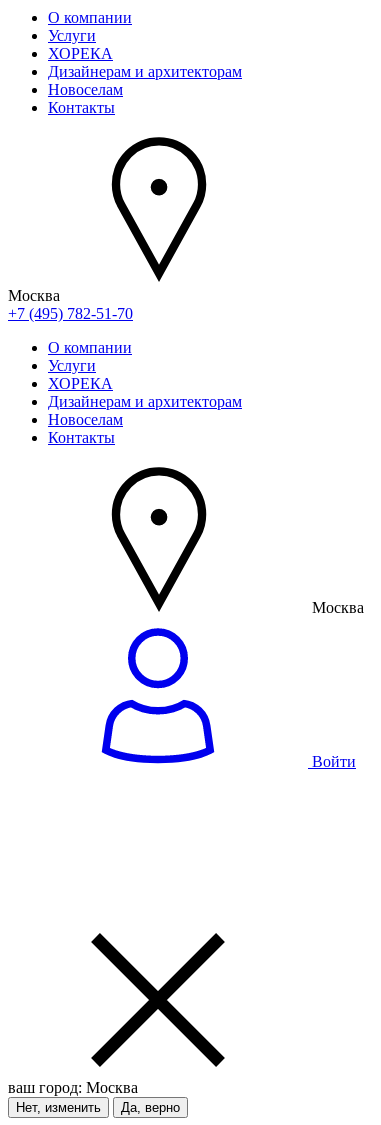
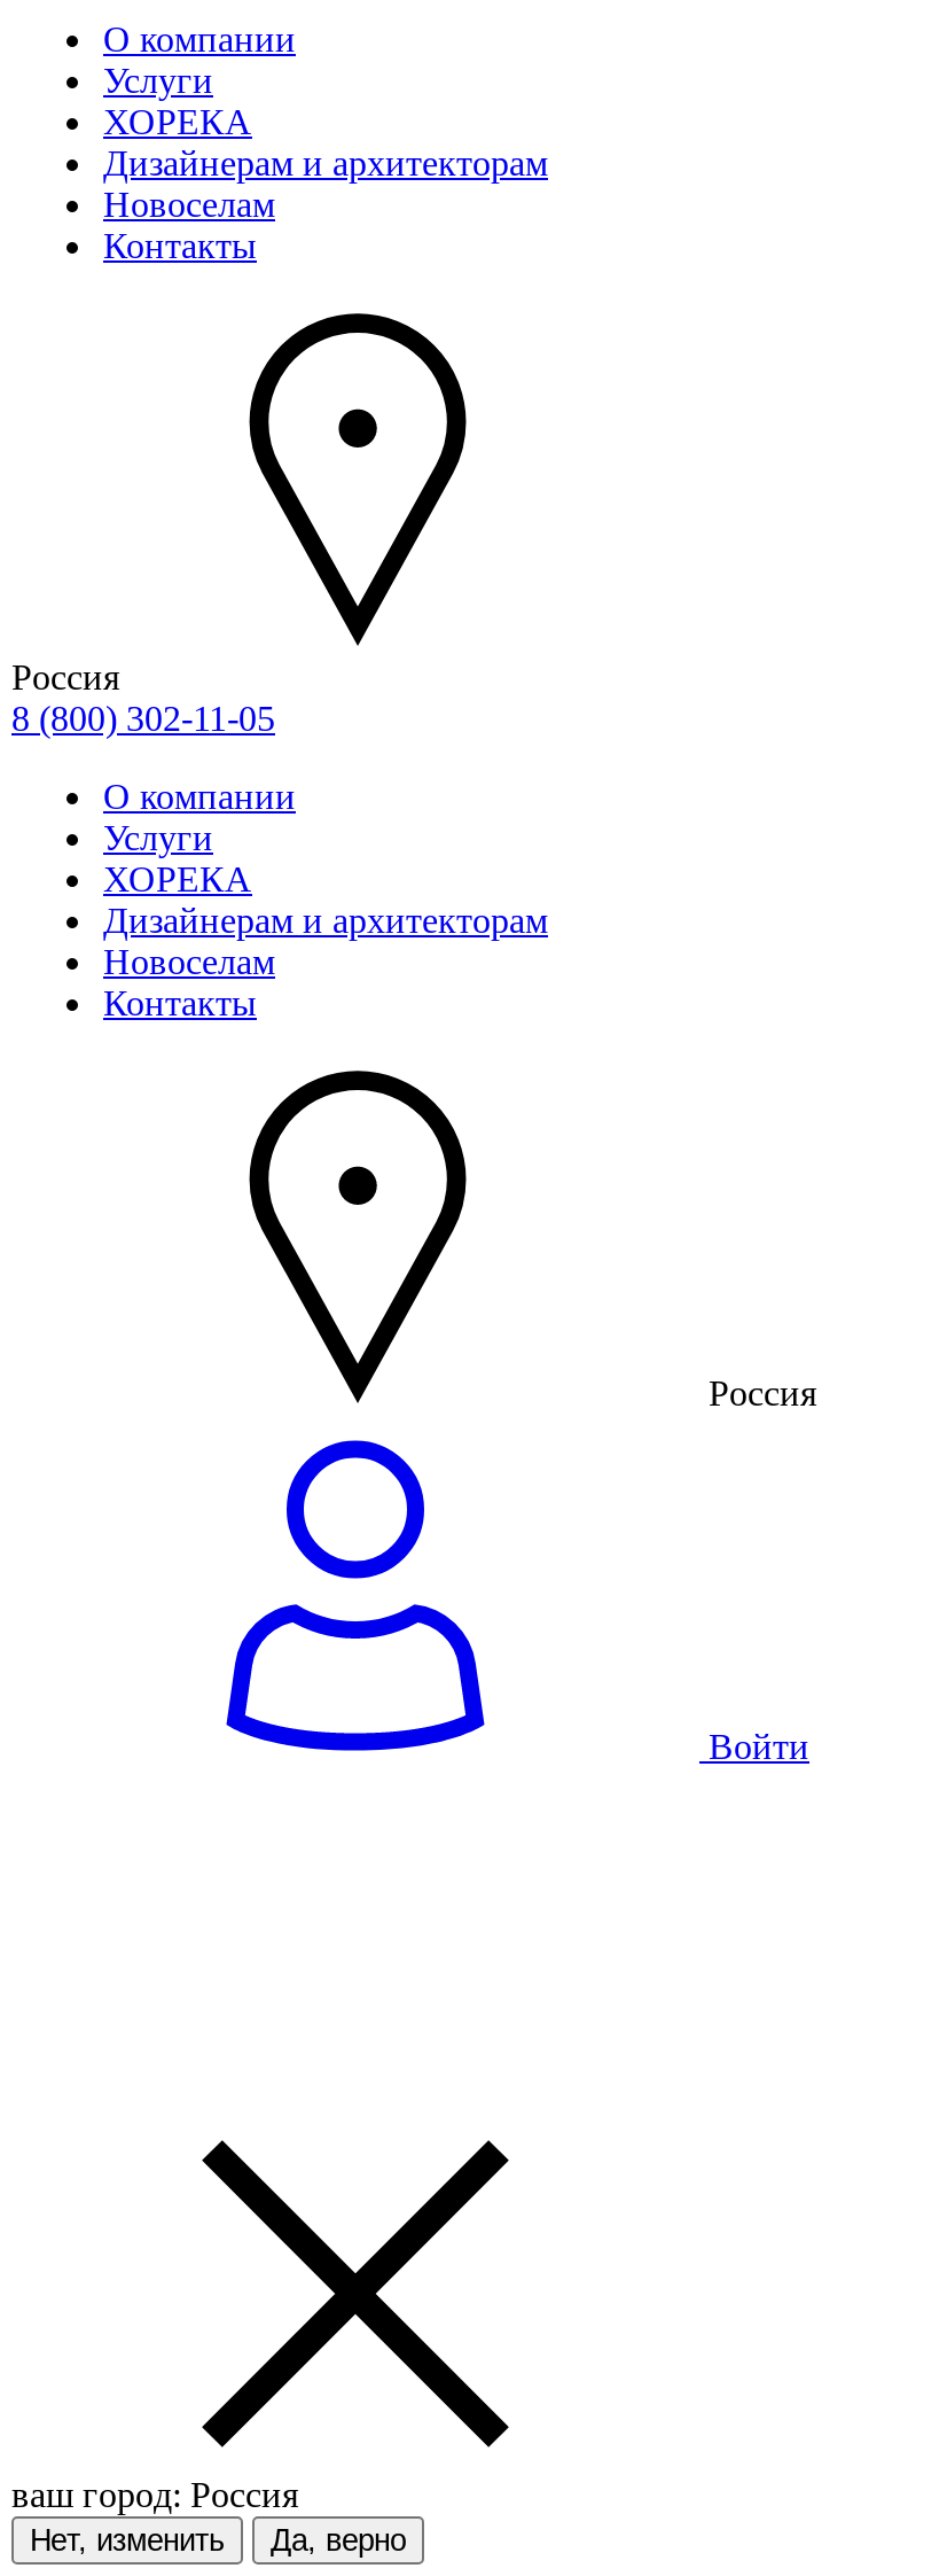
- Москва
- +7 (495) 782-51-70
+ Россия
+ 8 (800) 302-11-05

- Москва
+ Россия

- ваш город: Москва
+ ваш город: Россия
